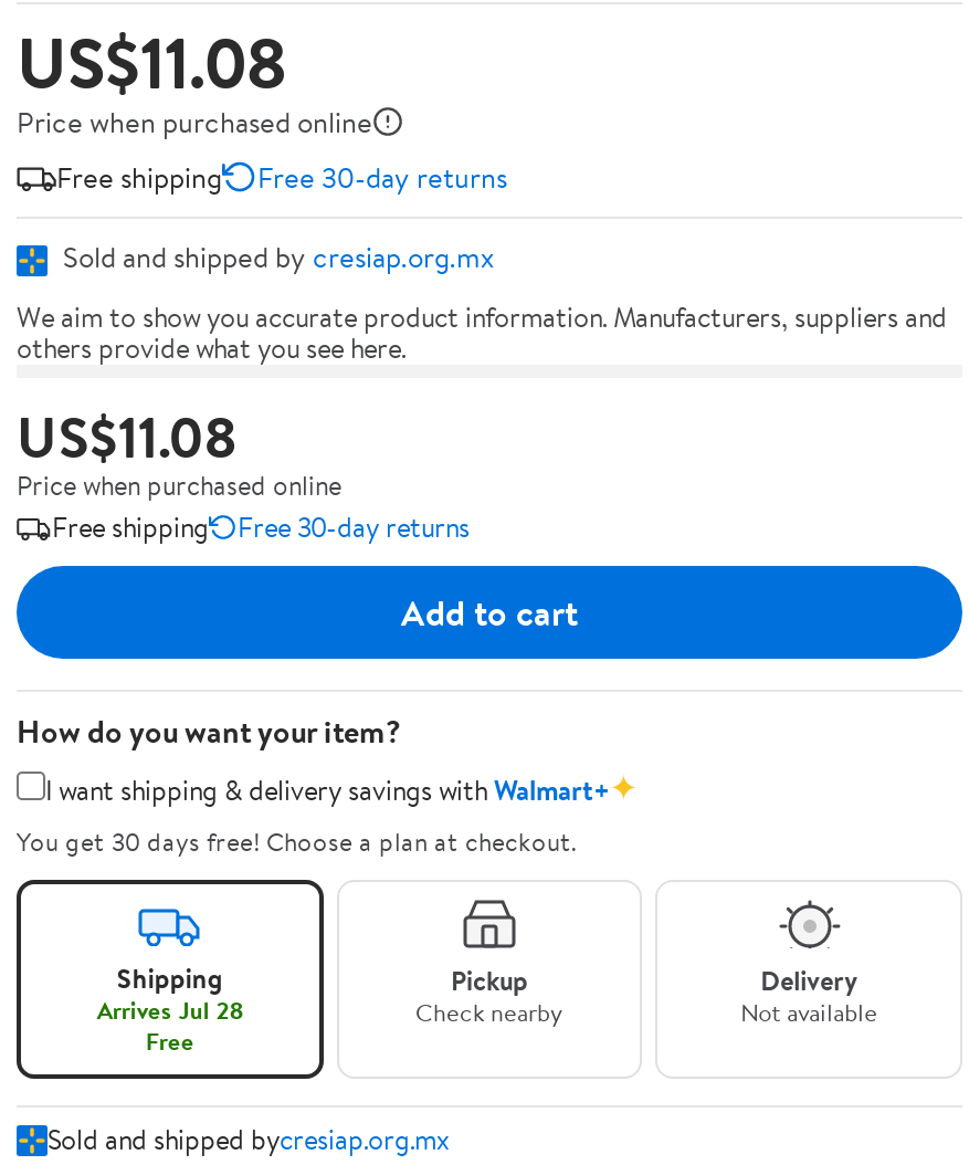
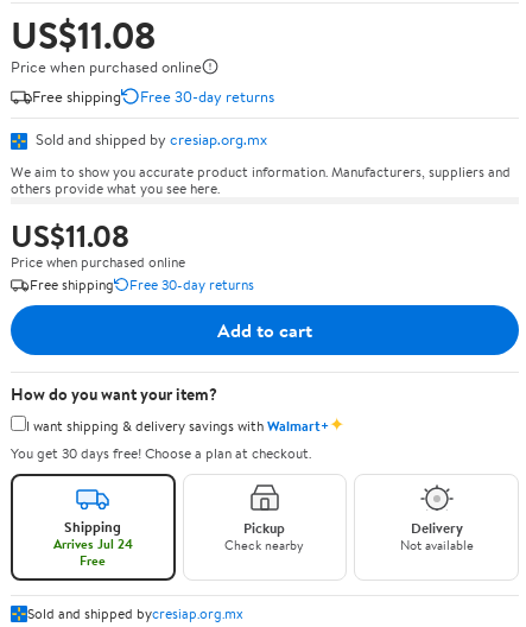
- Arrives Jul 28
+ Arrives Jul 24
